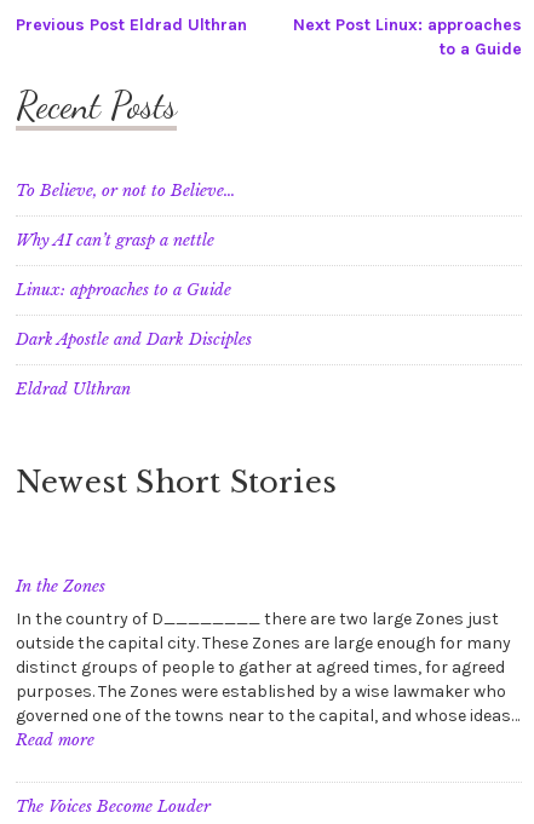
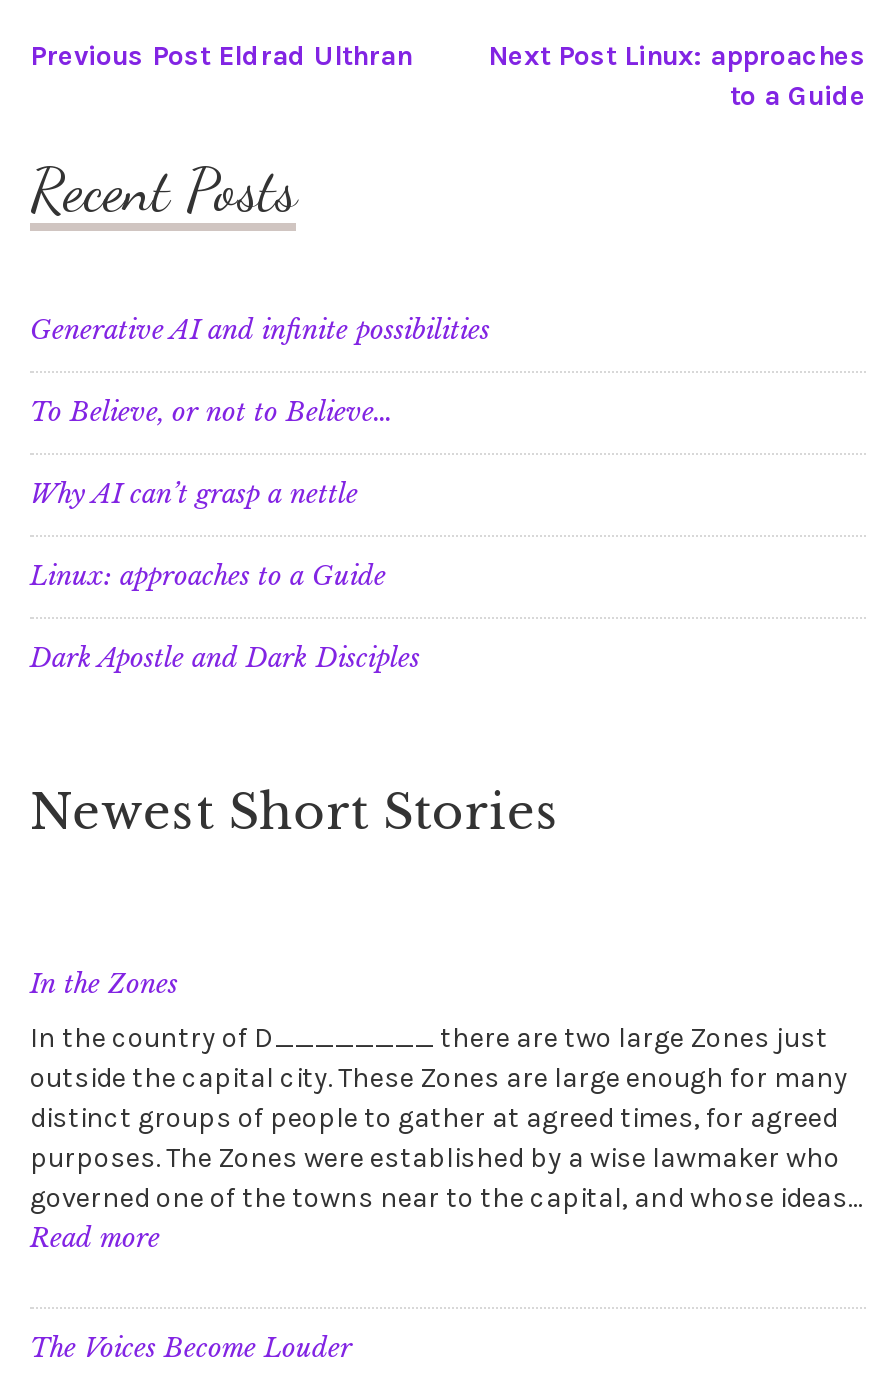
+ Generative AI and infinite possibilities

moved down: To Believe, or not to Believe… | Why AI can’t grasp a nettle | Linux: approaches to a Guide | Dark Apostle and Dark Disciples

- Eldrad Ulthran
